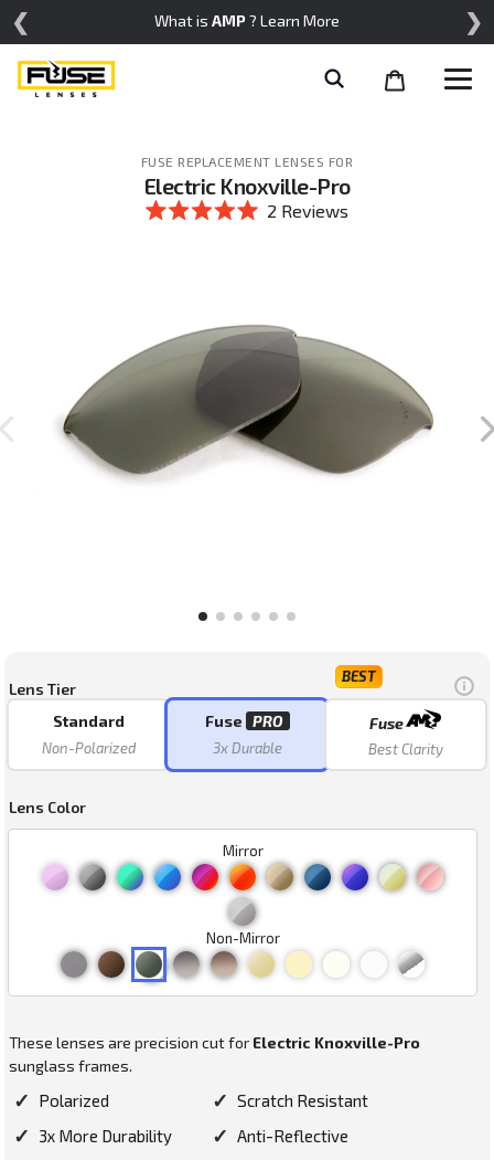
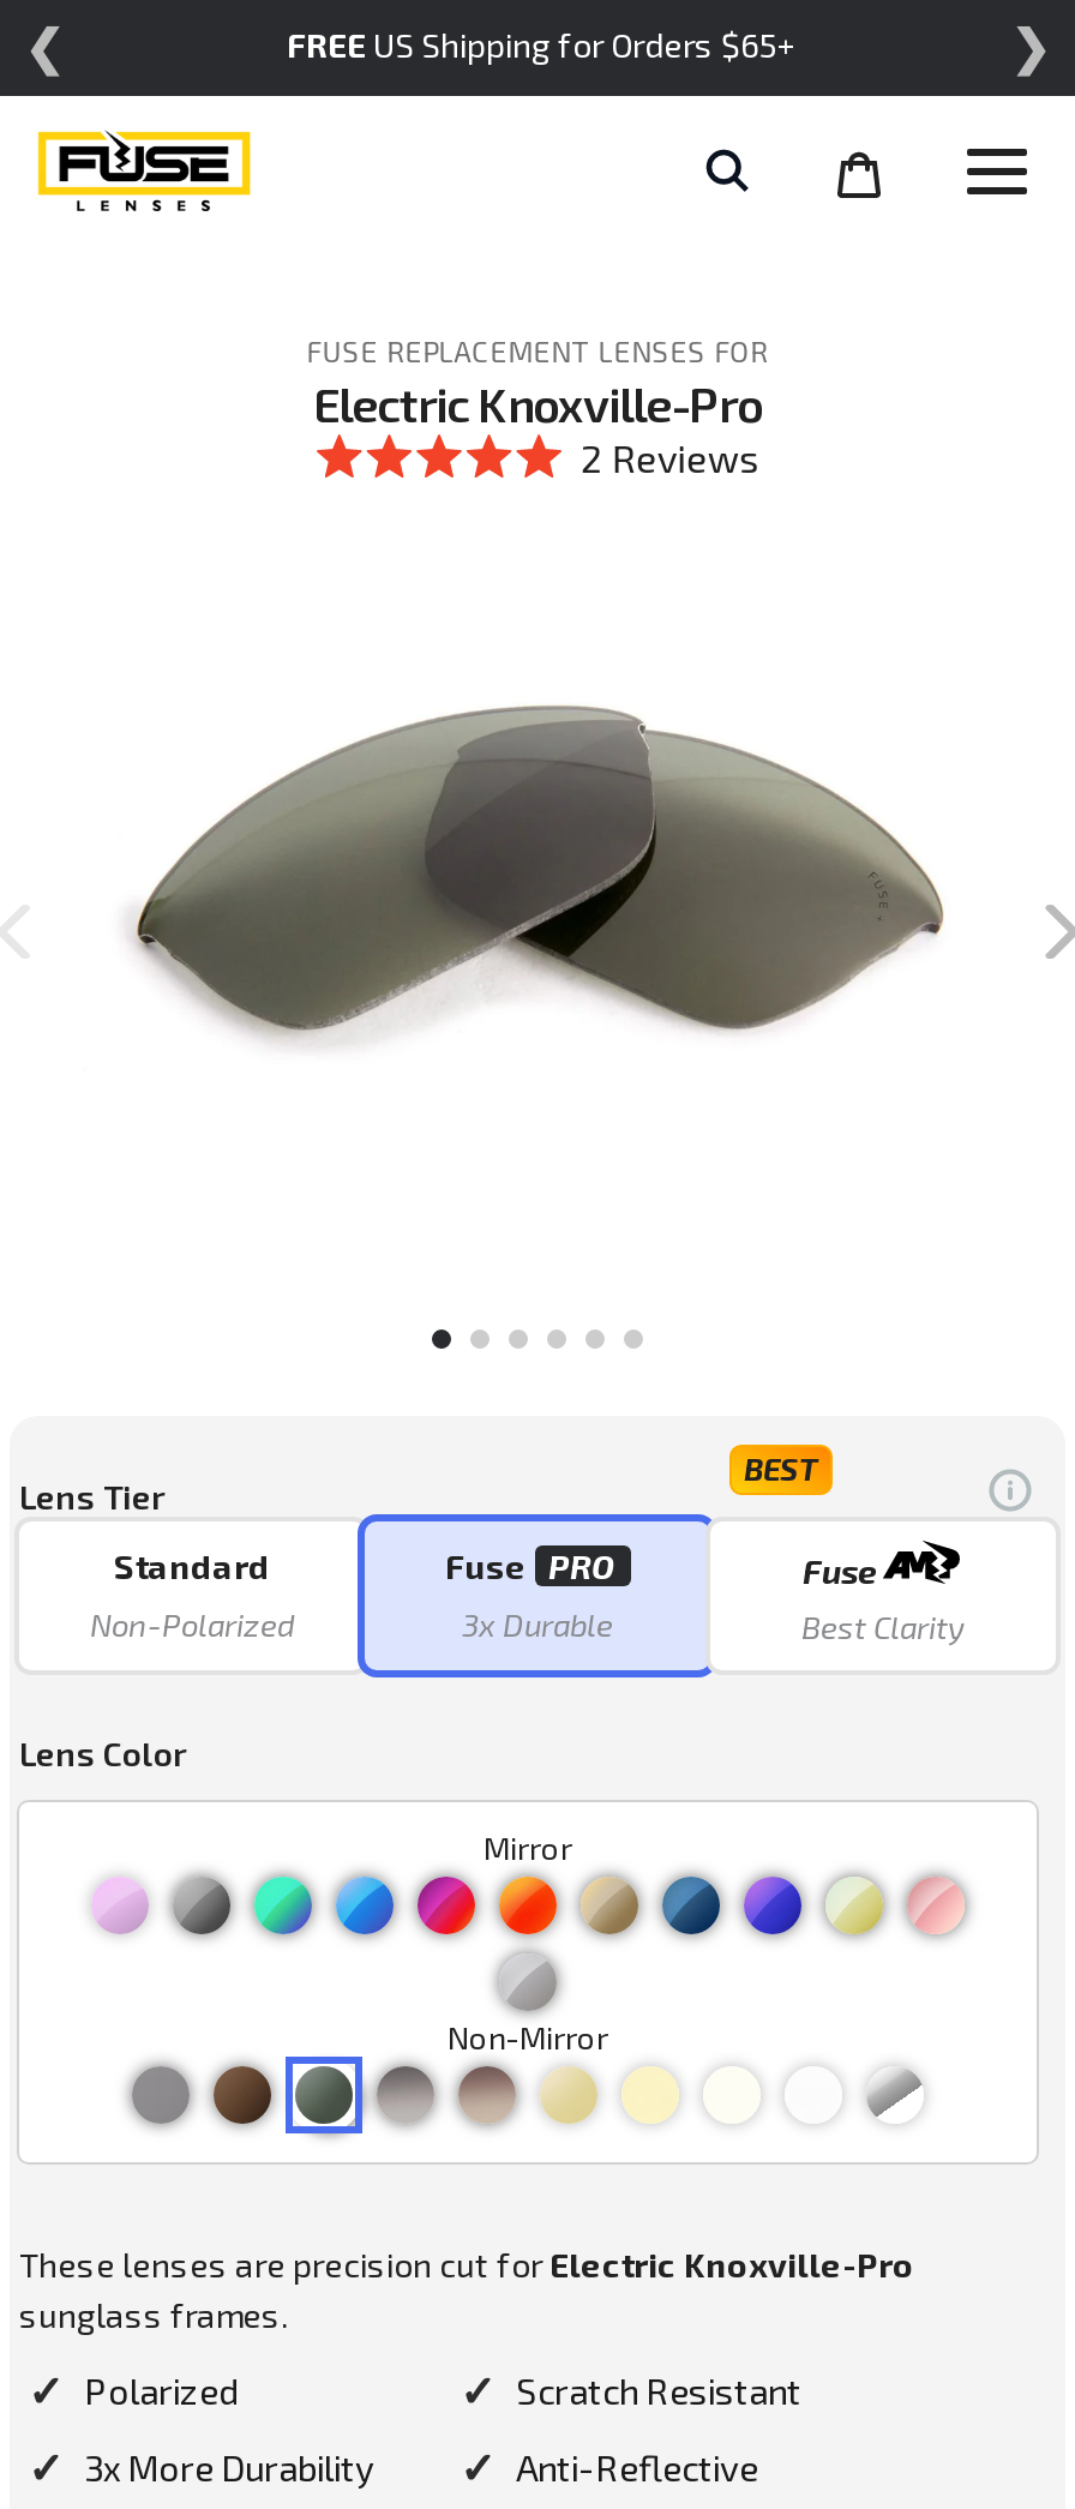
- What is AMP? Learn More
+ FREE US Shipping for Orders $65+
